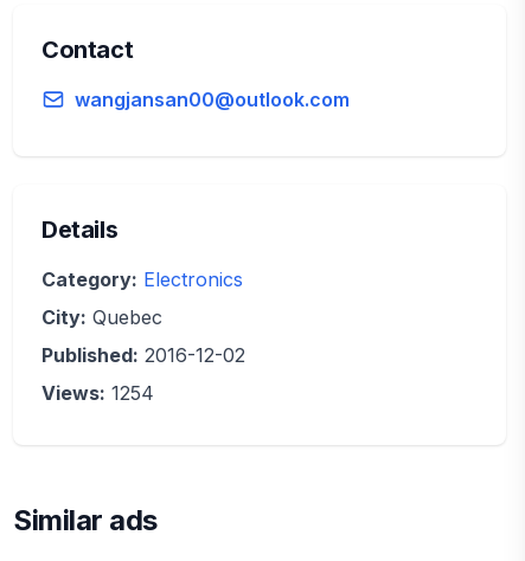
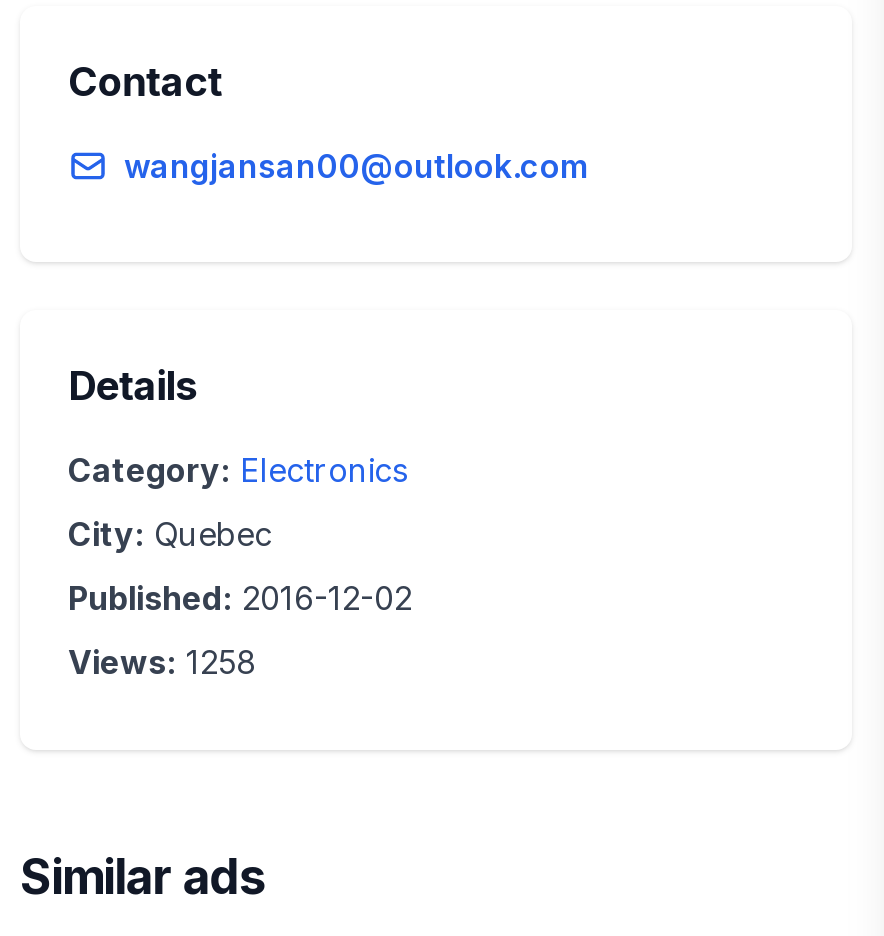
- Views: 1254
+ Views: 1258
